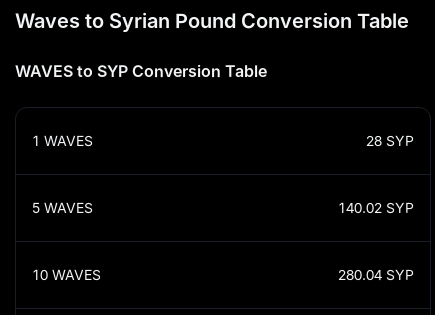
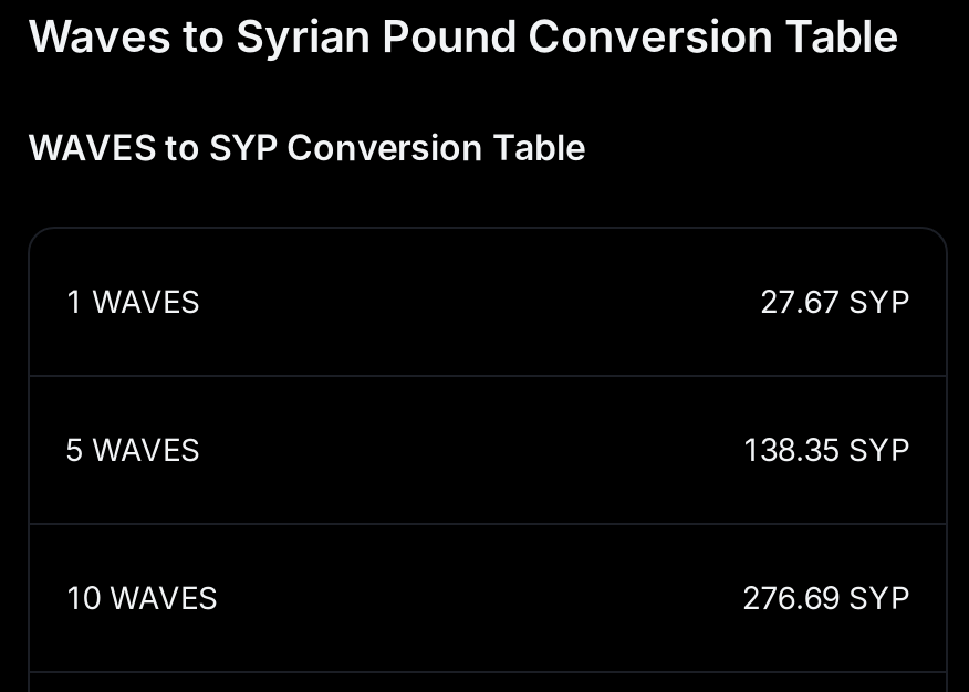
- 28 SYP
+ 27.67 SYP

- 140.02 SYP
+ 138.35 SYP

- 280.04 SYP
+ 276.69 SYP
